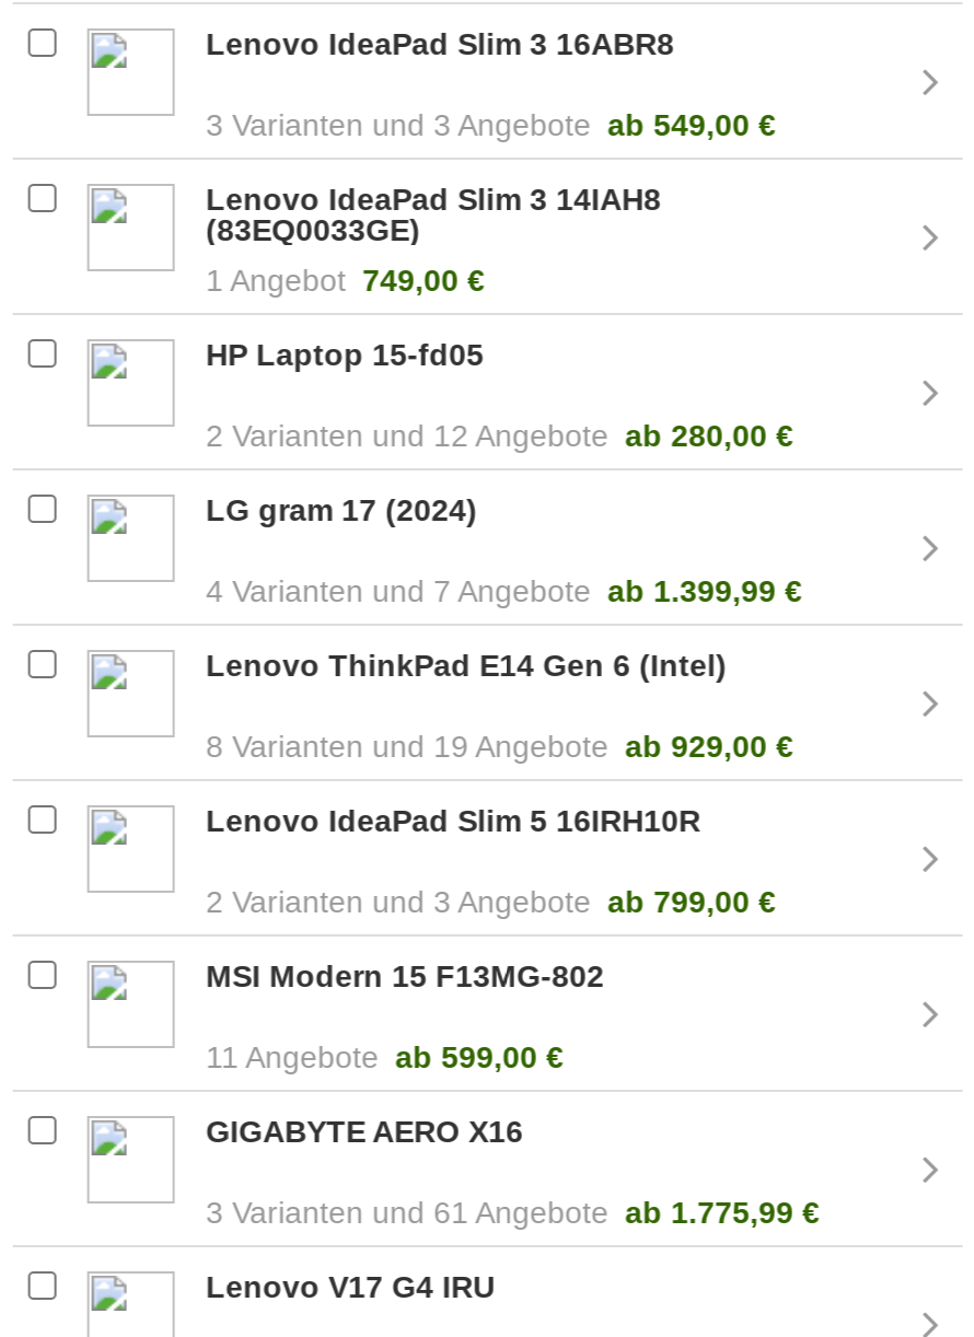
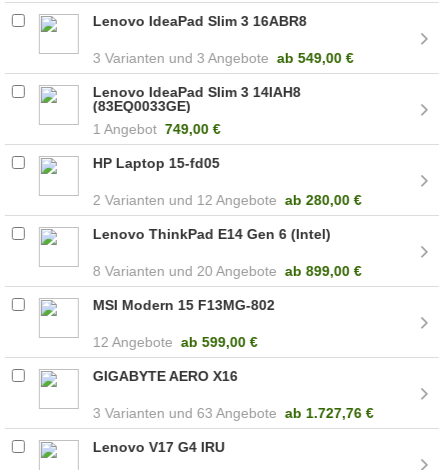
- LG gram 17 (2024)
- 4
- 7 Angebote ab 1.399,99 €

- 19 Angebote ab 929,00 €
- Lenovo IdeaPad Slim 5 16IRH10R
- 2
- 3 Angebote ab 799,00 €
+ 20 Angebote ab 899,00 €

- 11 Angebote ab 599,00 €
+ 12 Angebote ab 599,00 €

- 61 Angebote ab 1.775,99 €
+ 63 Angebote ab 1.727,76 €
